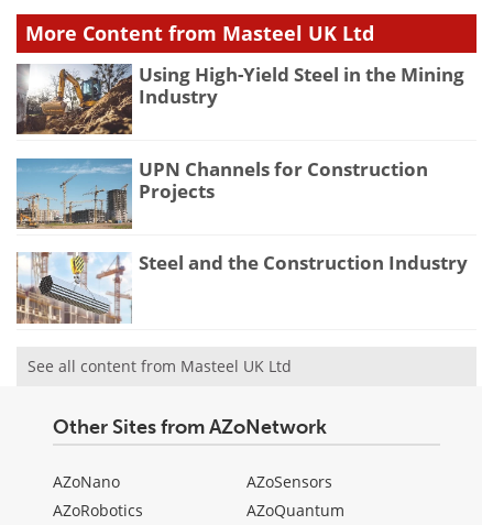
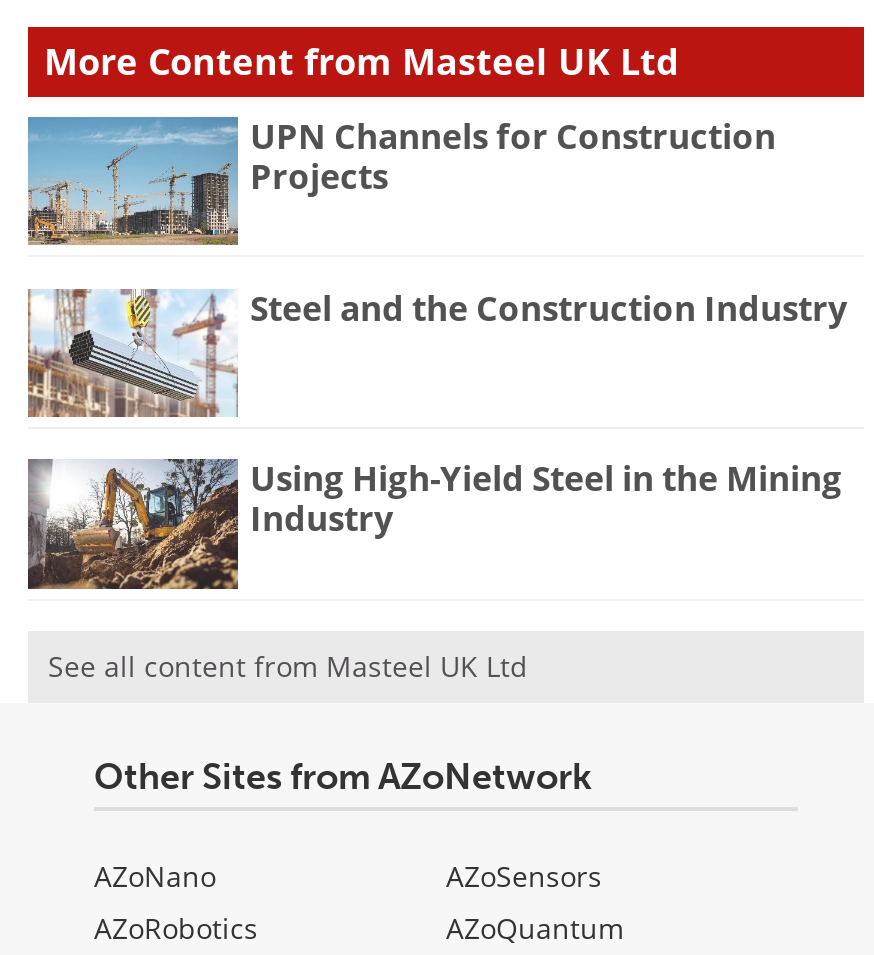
moved down: [image] | Using High-Yield Steel in the Mining | Industry

moved up: [image] | UPN Channels for Construction | Projects | Steel and the Construction Industry

moved up: [image]
